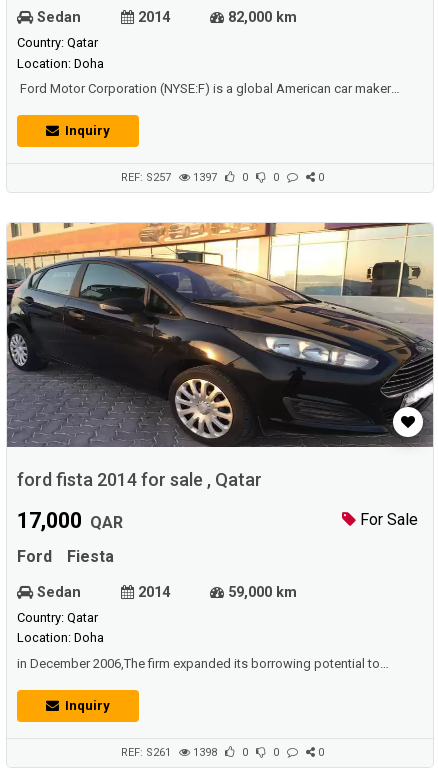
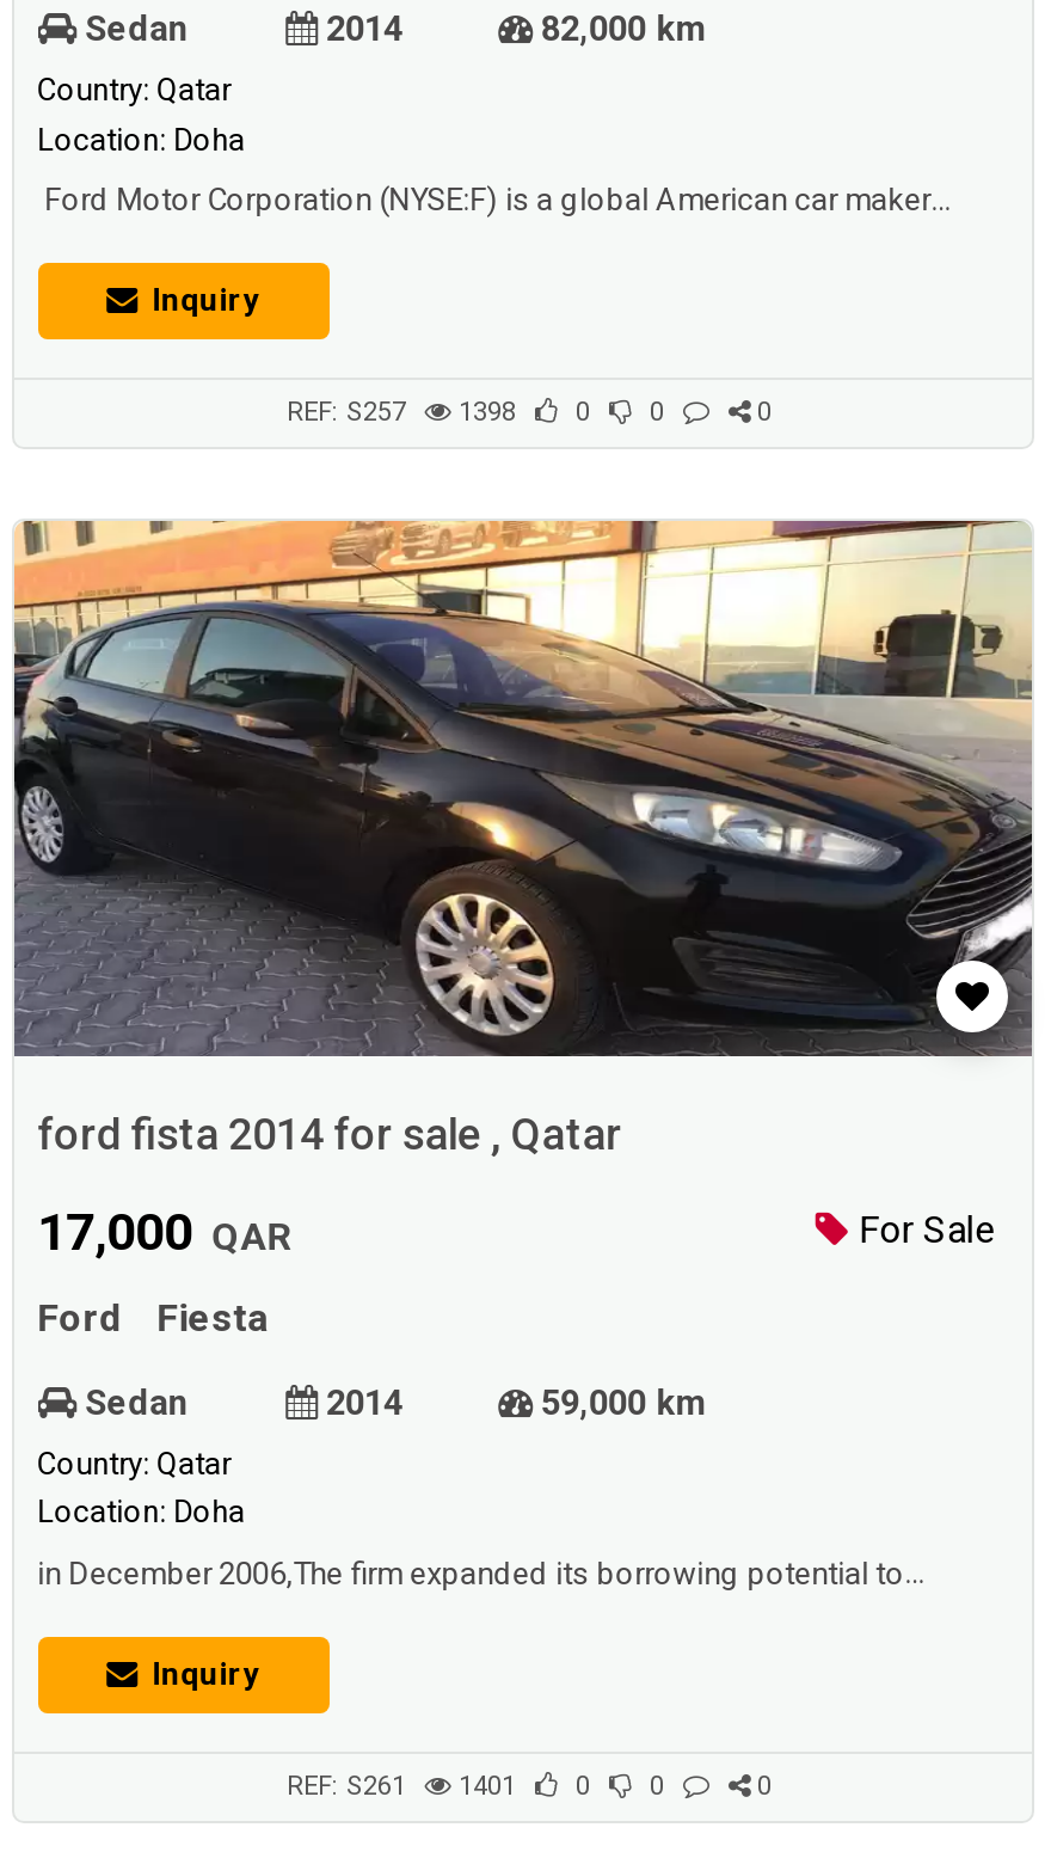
- 1397
+ 1398

- REF: S261 1398 0 0
+ REF: S261 1401 0 0
